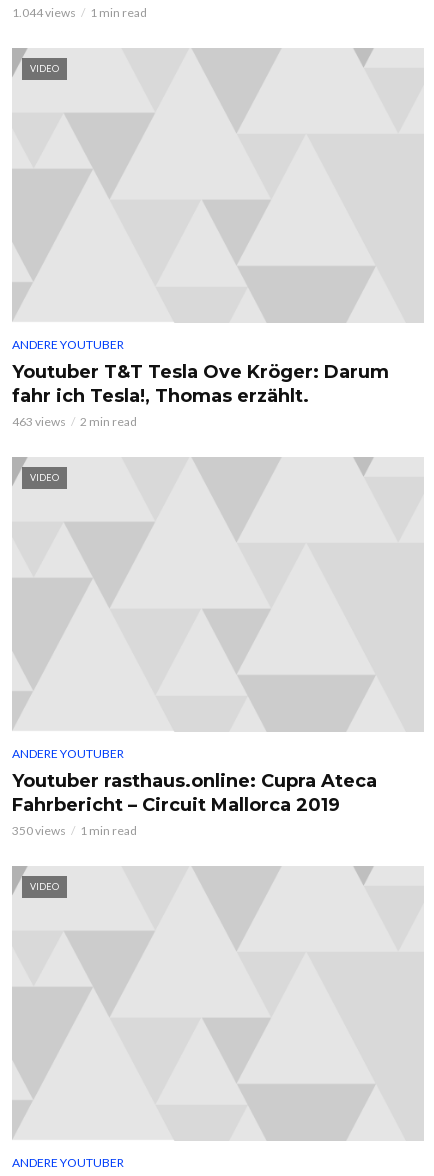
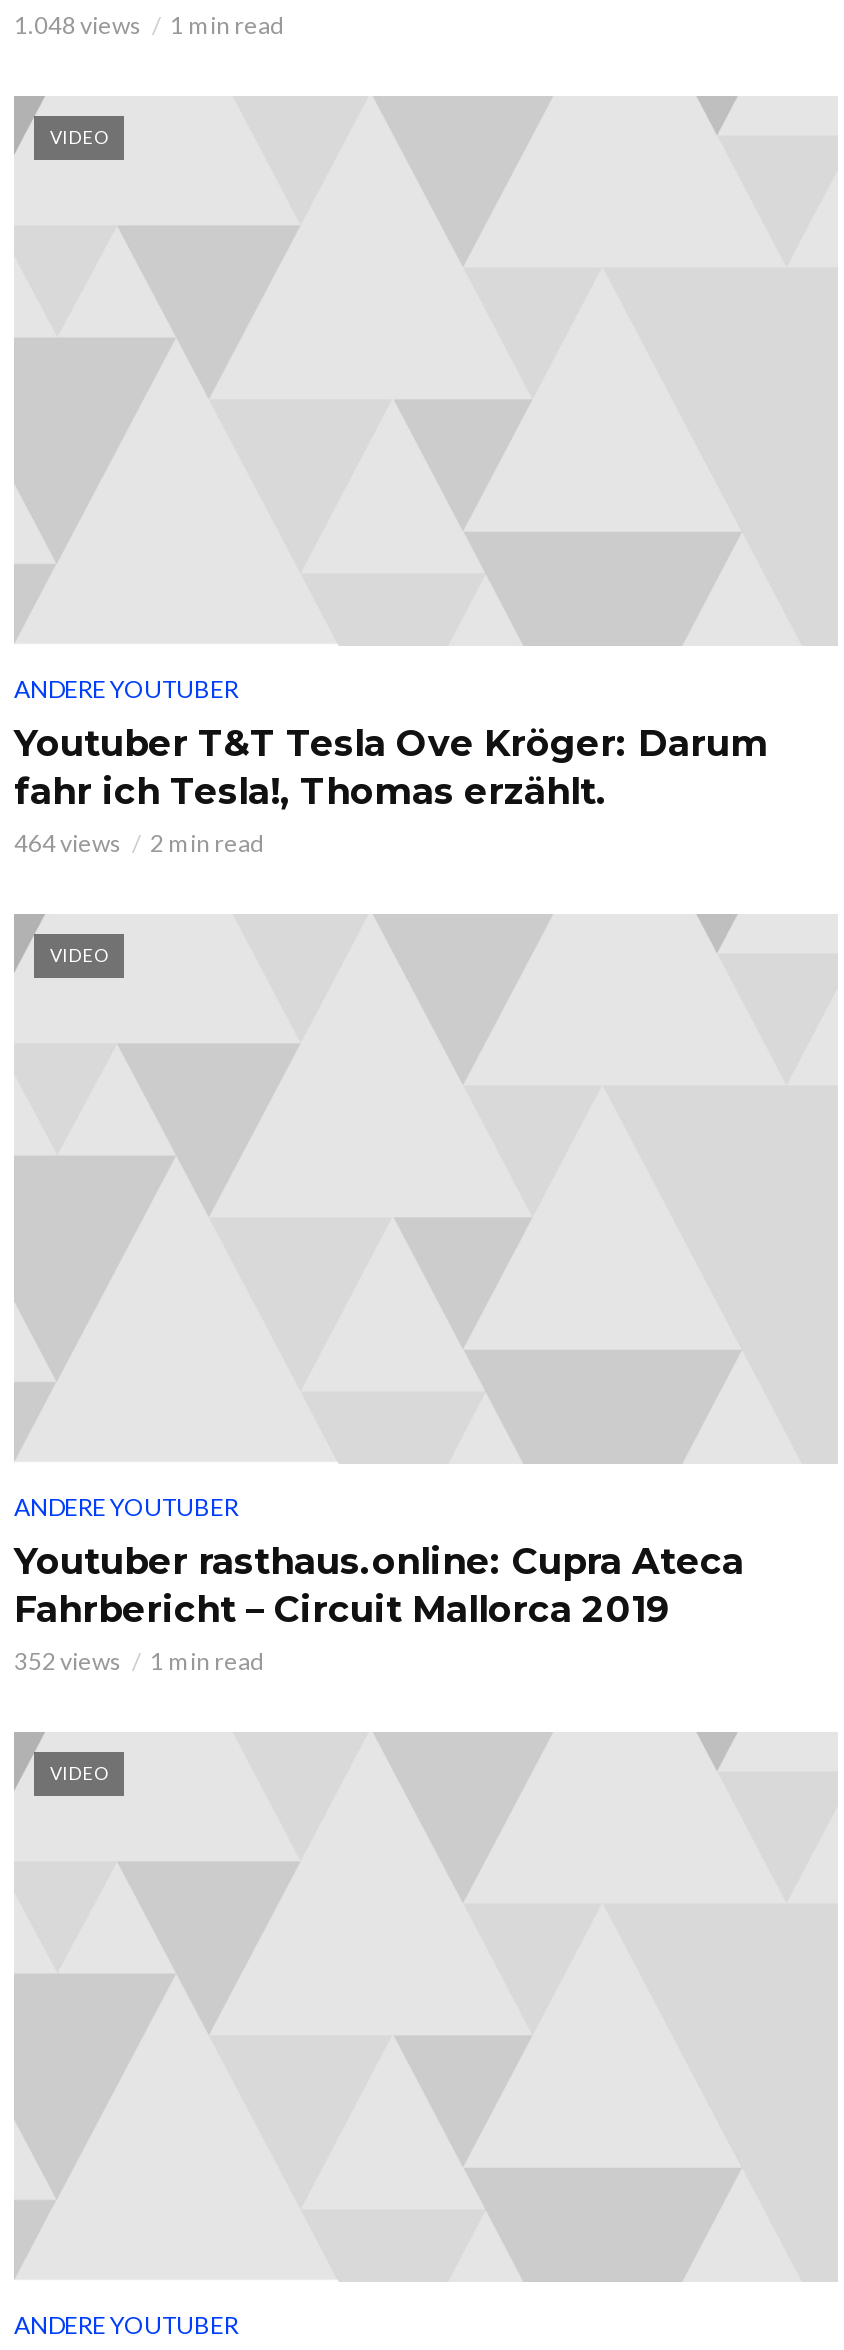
- 1.044 views 1 min read
+ 1.048 views 1 min read

- 463 views 2 min read
+ 464 views 2 min read

- 350 views 1 min read
+ 352 views 1 min read
